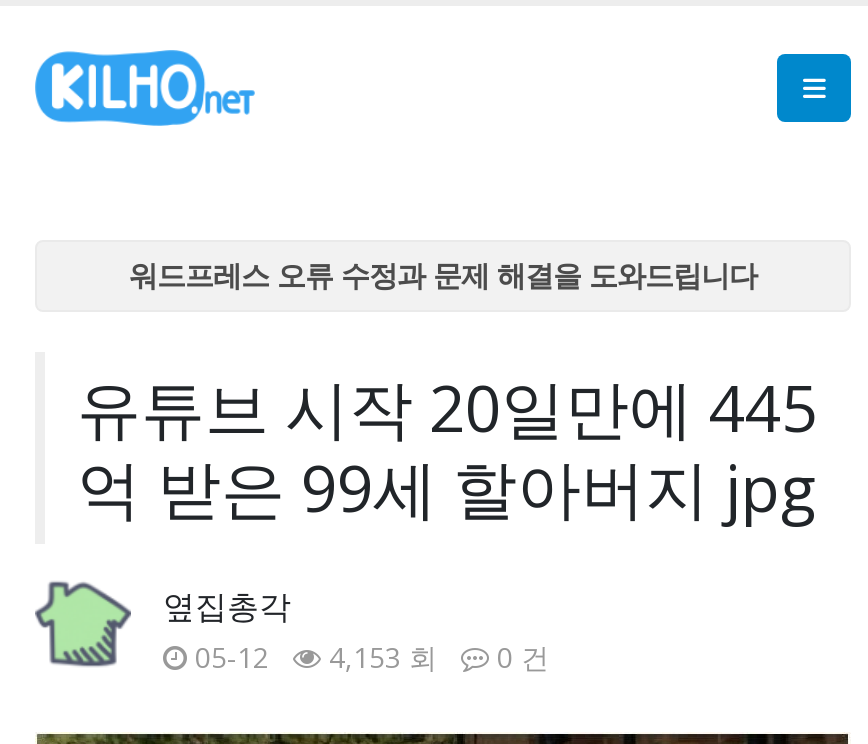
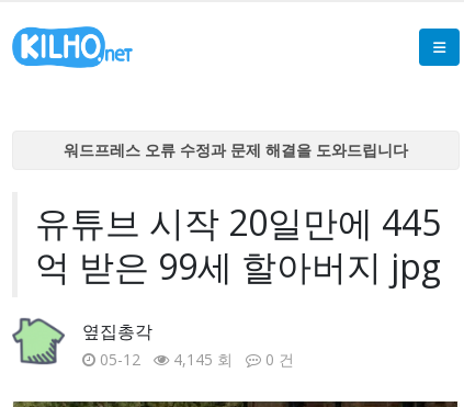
- 05-12 4,153 회 0 건
+ 05-12 4,145 회 0 건
